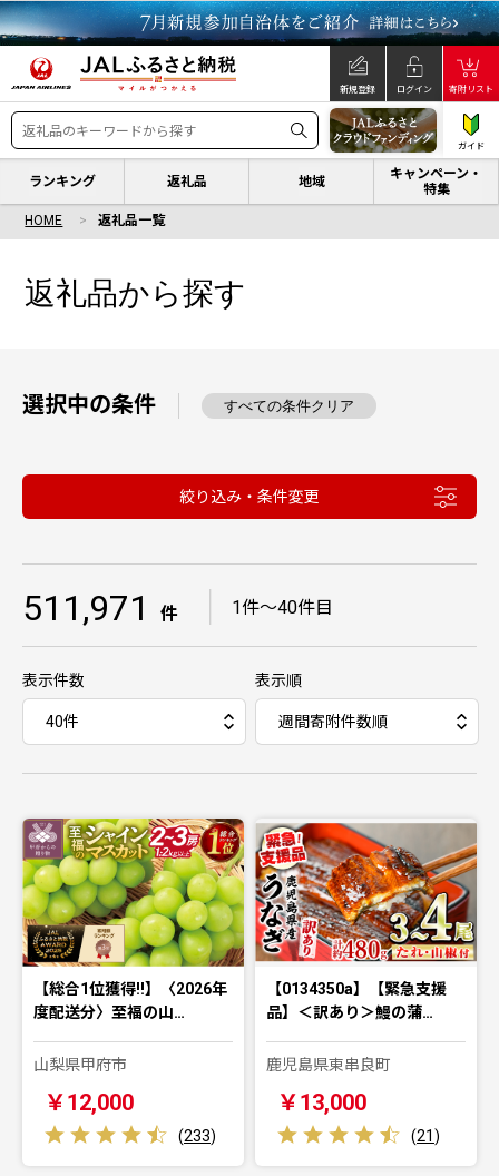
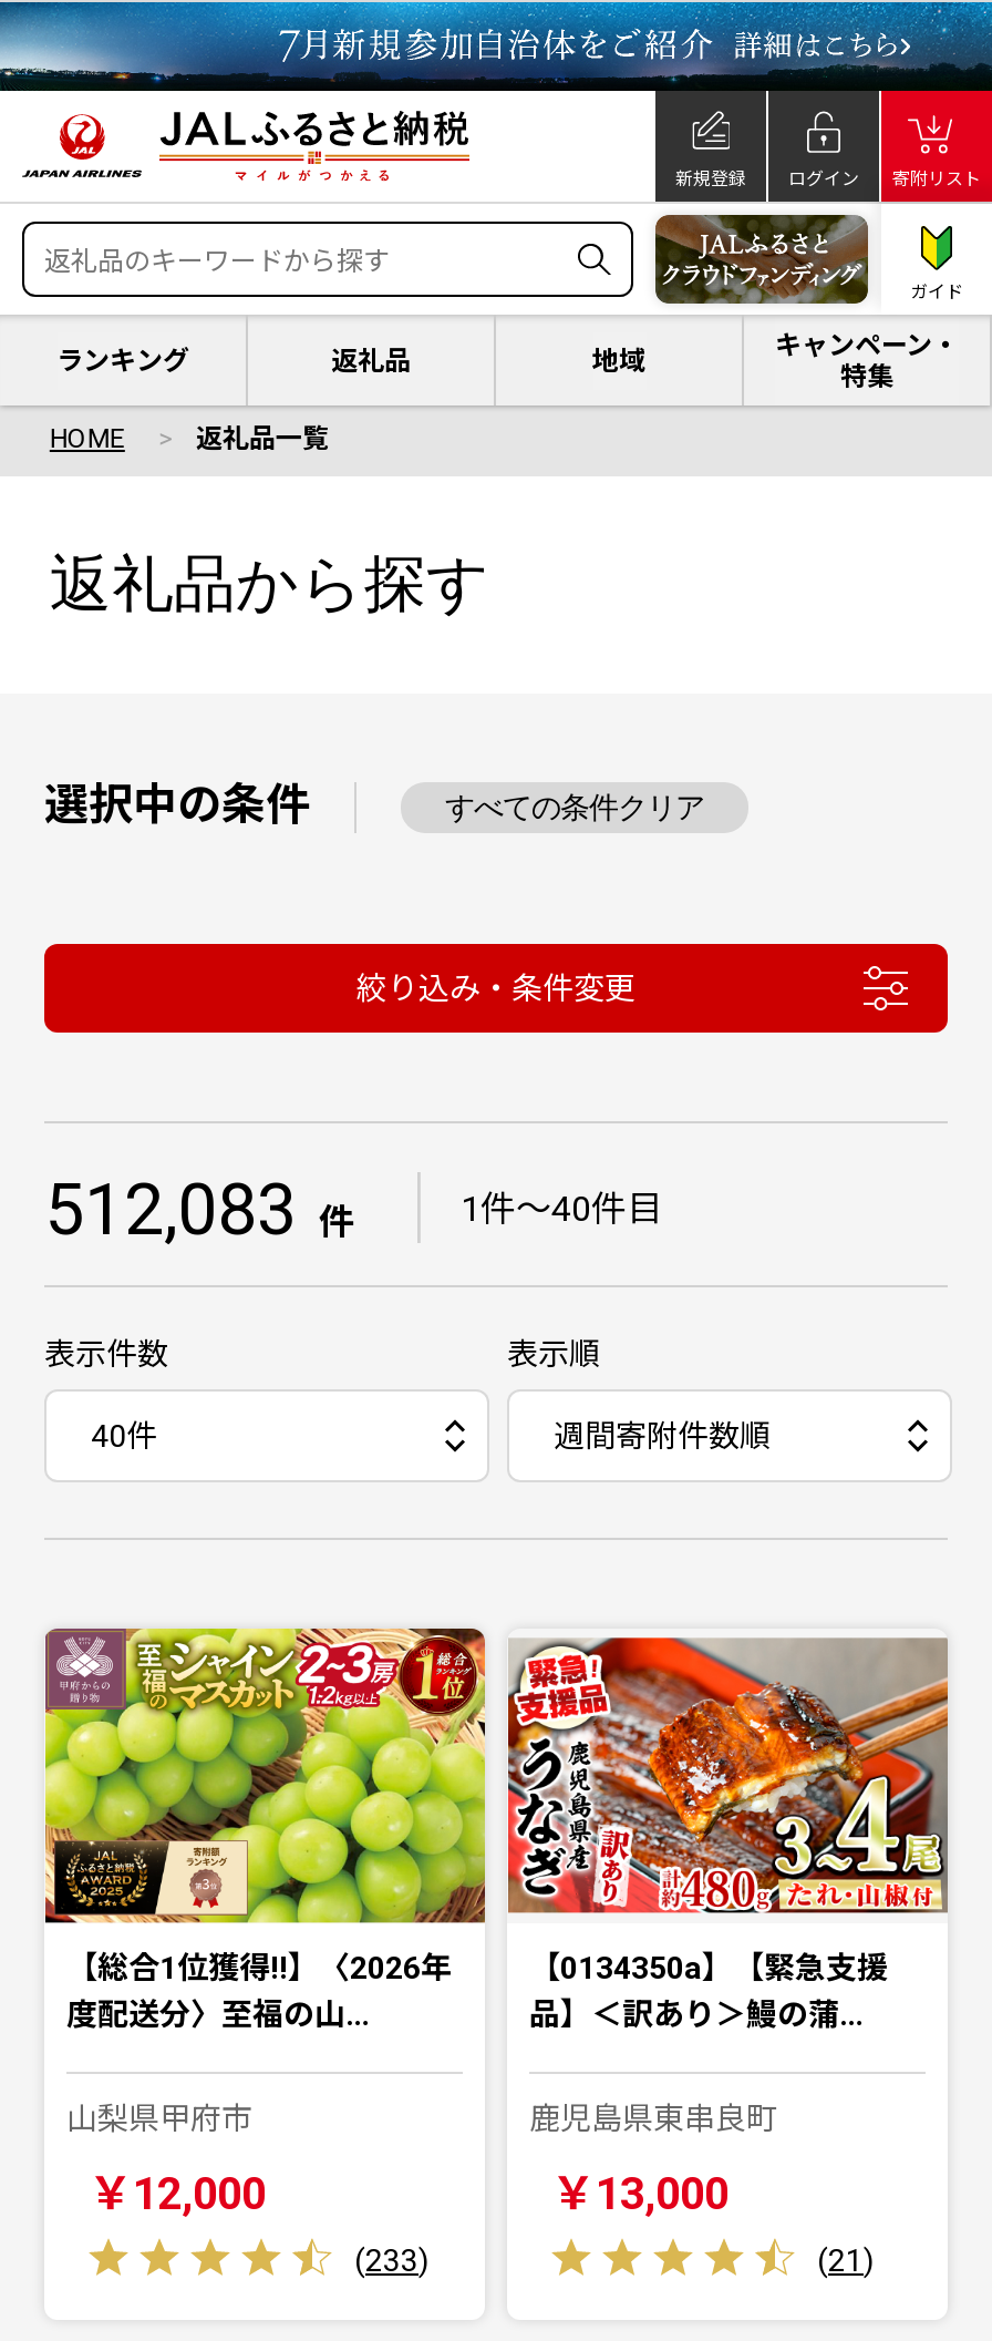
- 511,971 件 ｜ 1件〜40件目
+ 512,083 件 ｜ 1件〜40件目
